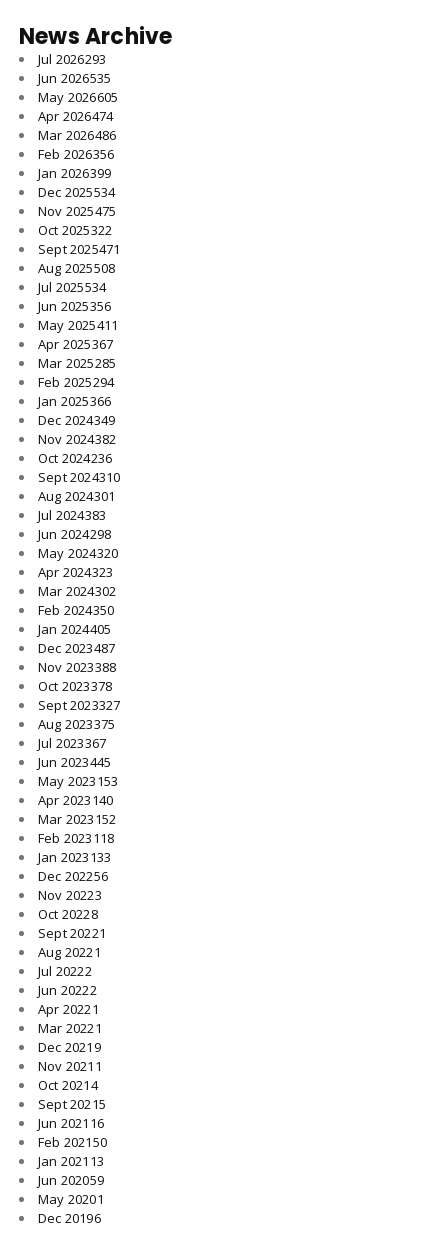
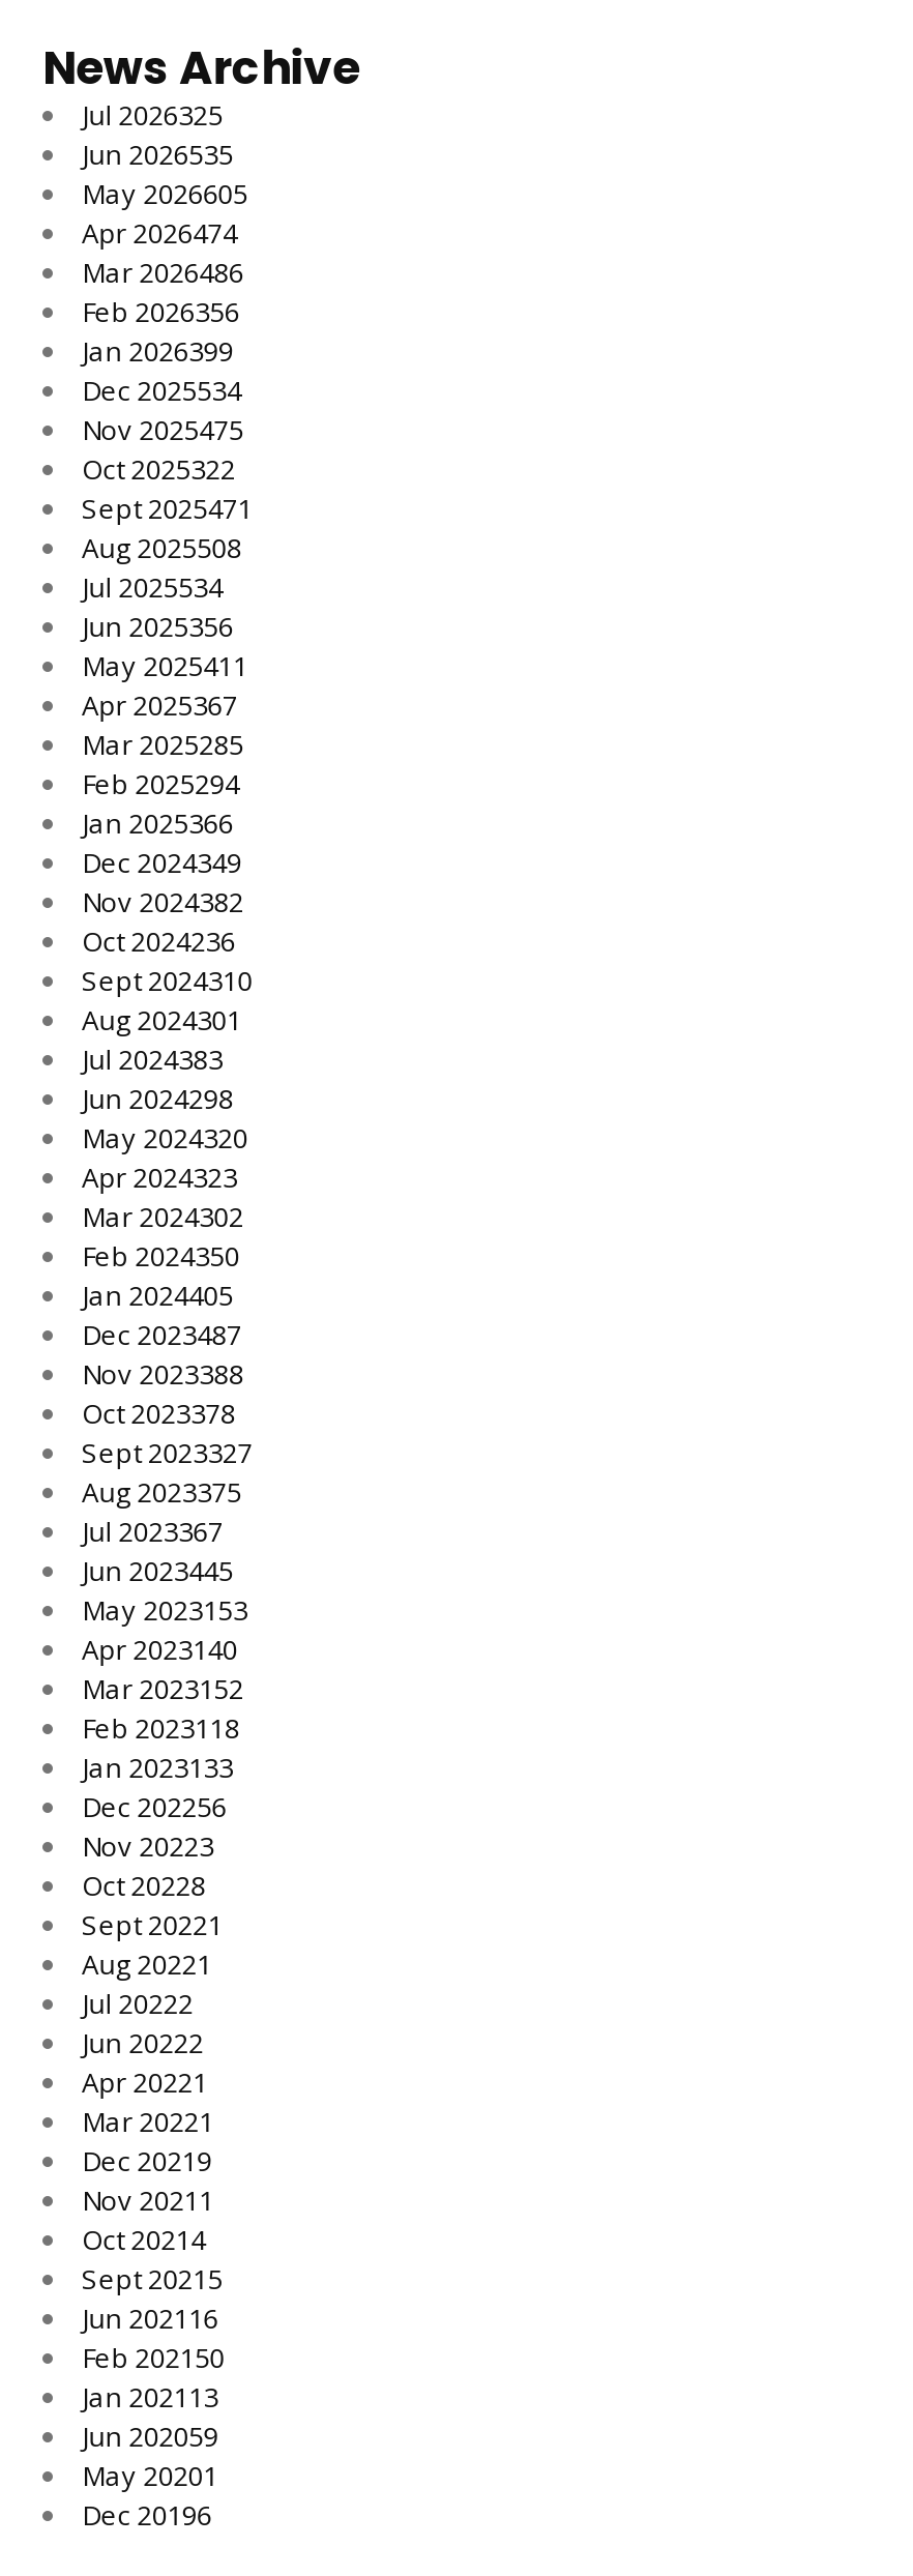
- Jul 2026293
+ Jul 2026325
